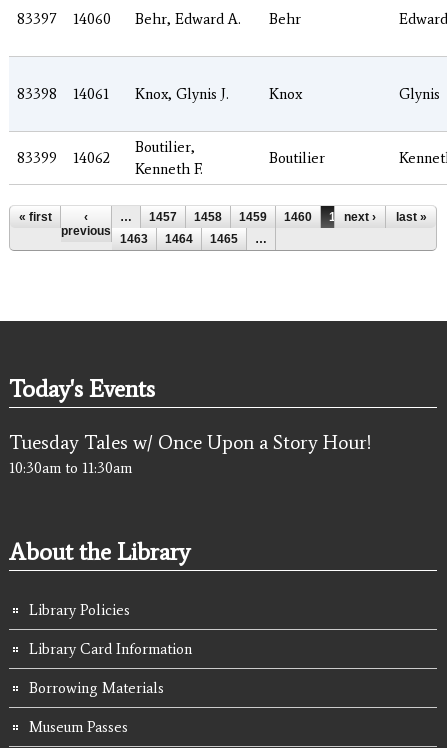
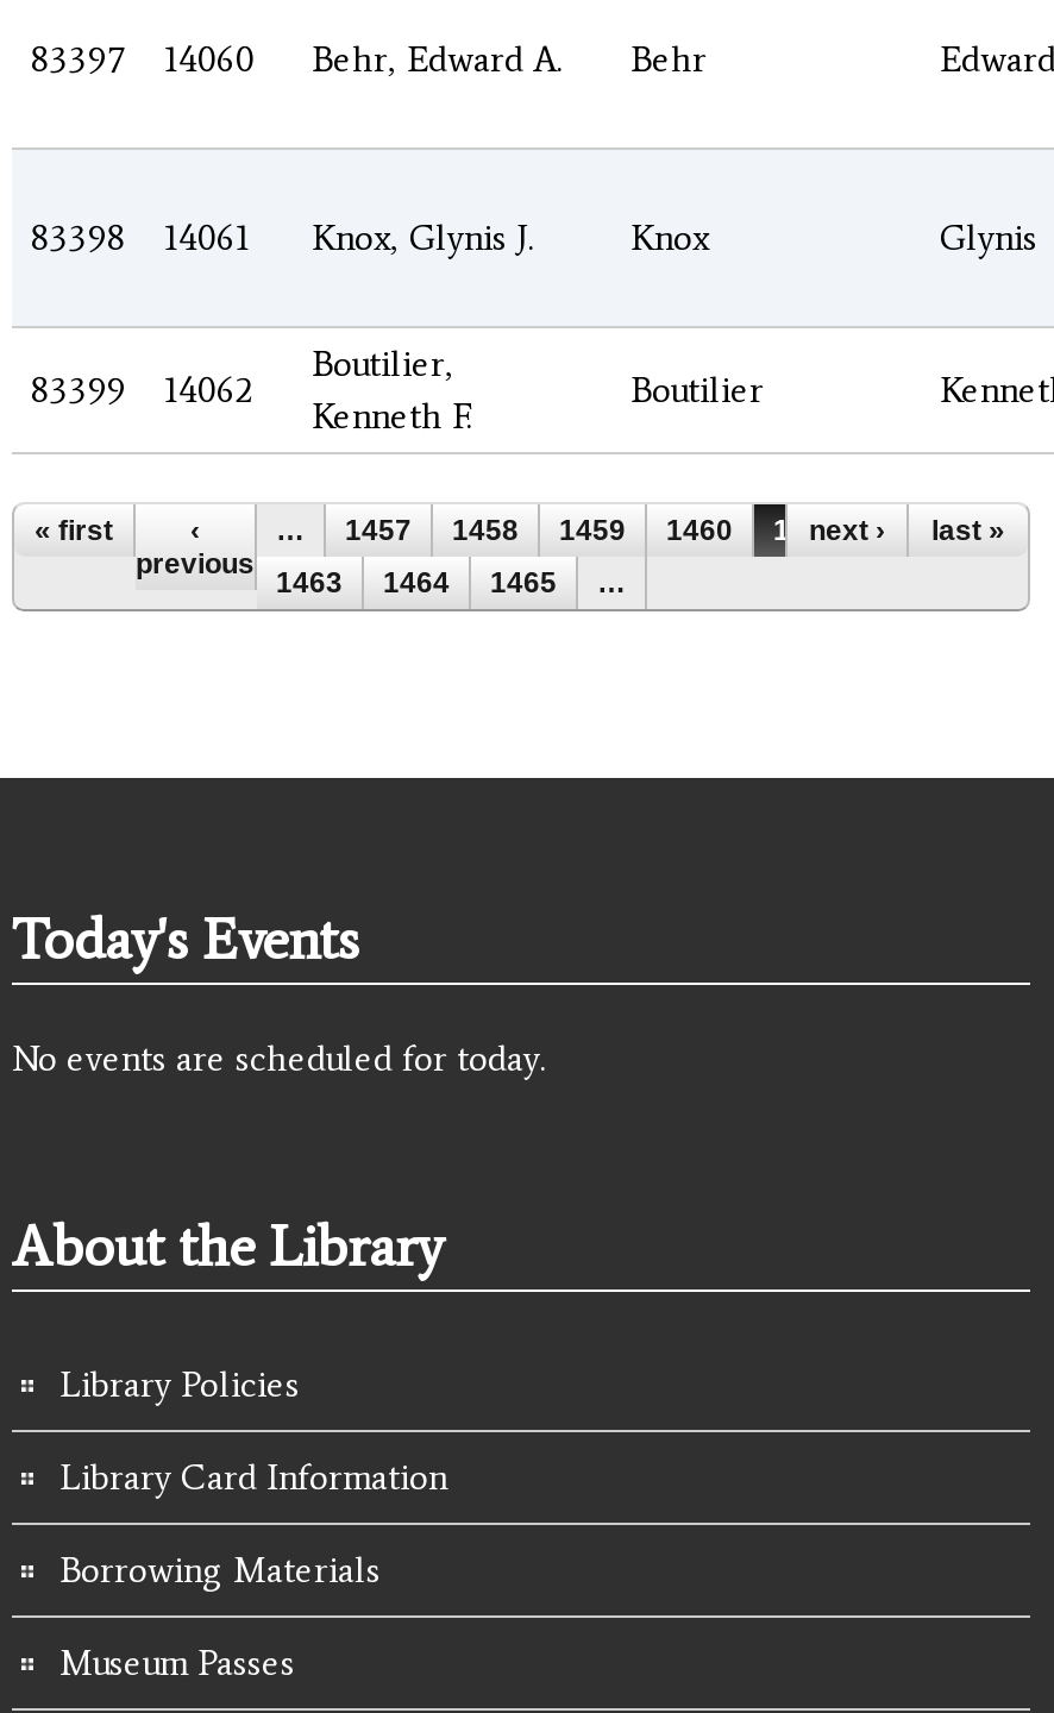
- Tuesday Tales w/ Once Upon a Story Hour!
- 10:30am to 11:30am
+ No events are scheduled for today.
